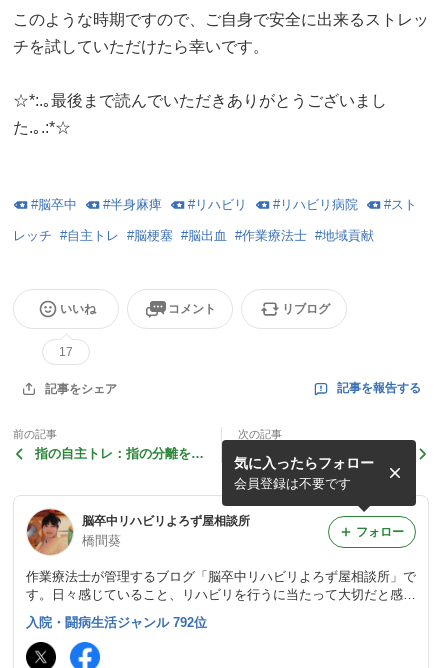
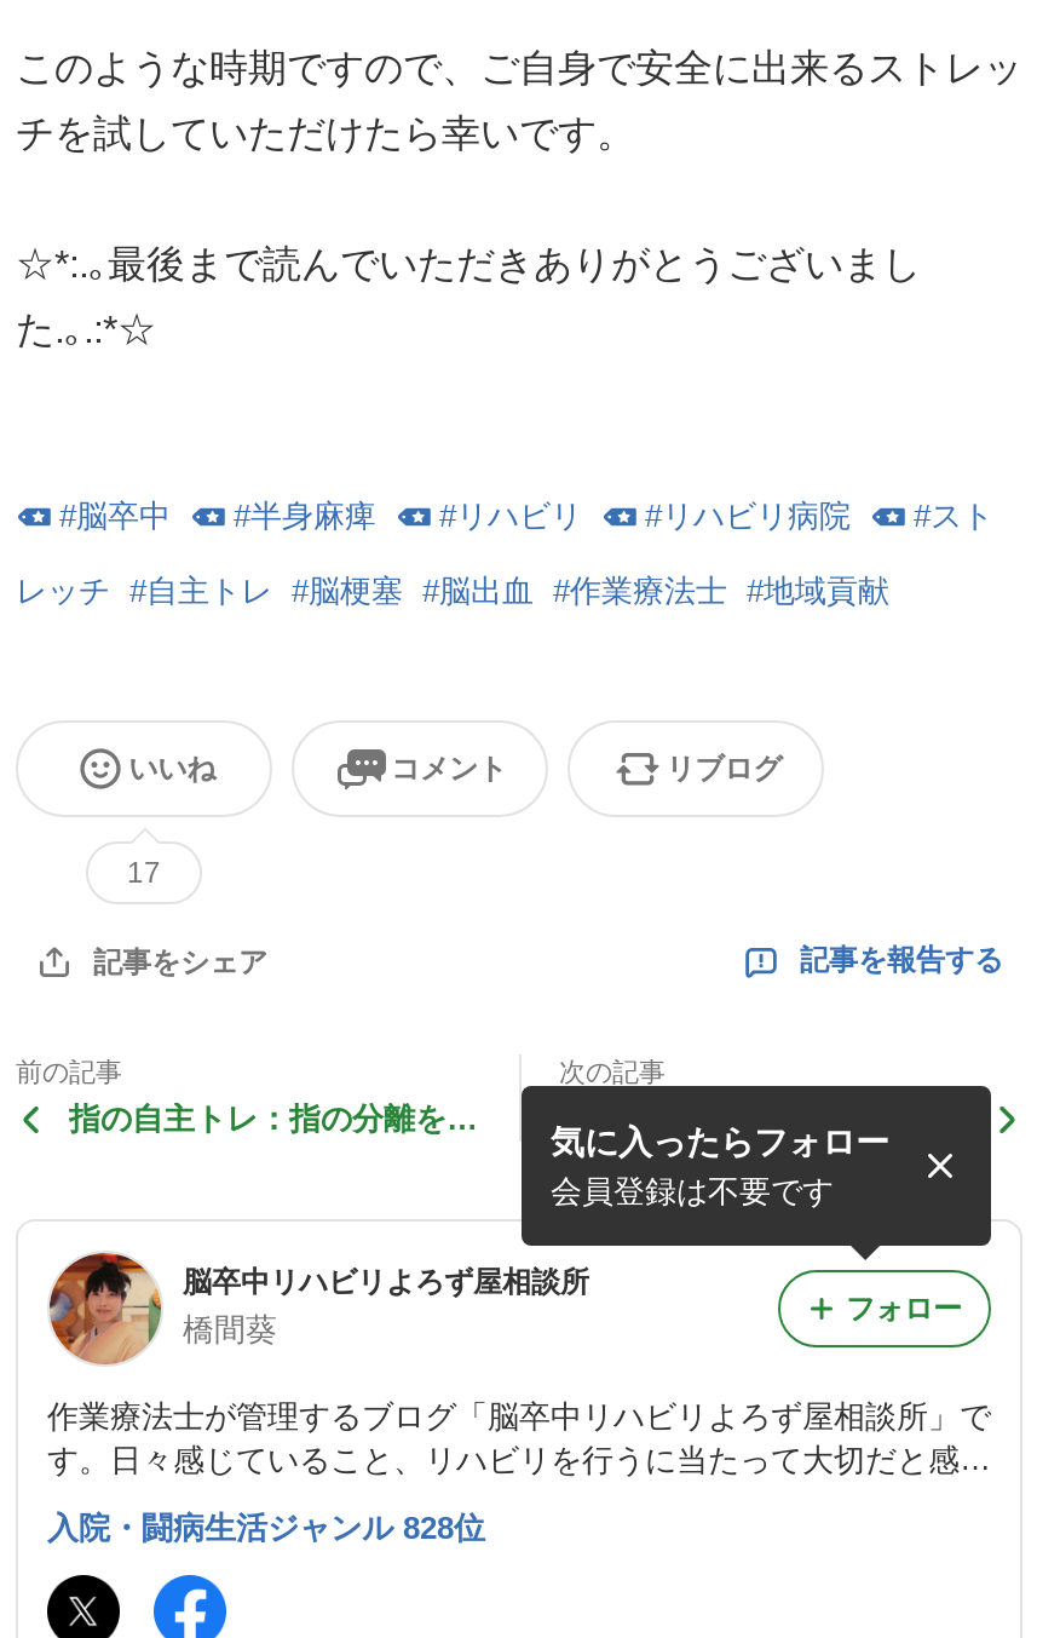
- 入院・闘病生活ジャンル 792位
+ 入院・闘病生活ジャンル 828位
